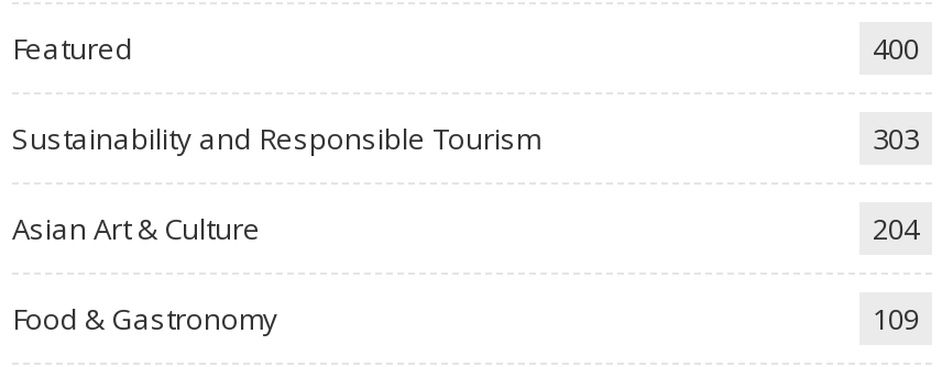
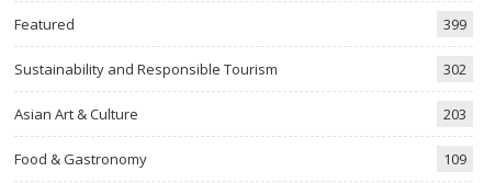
- 400
+ 399

- 303
+ 302

- 204
+ 203
